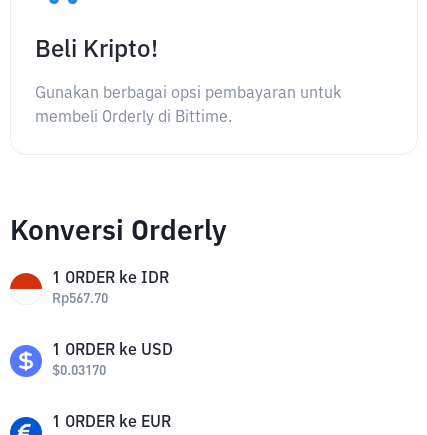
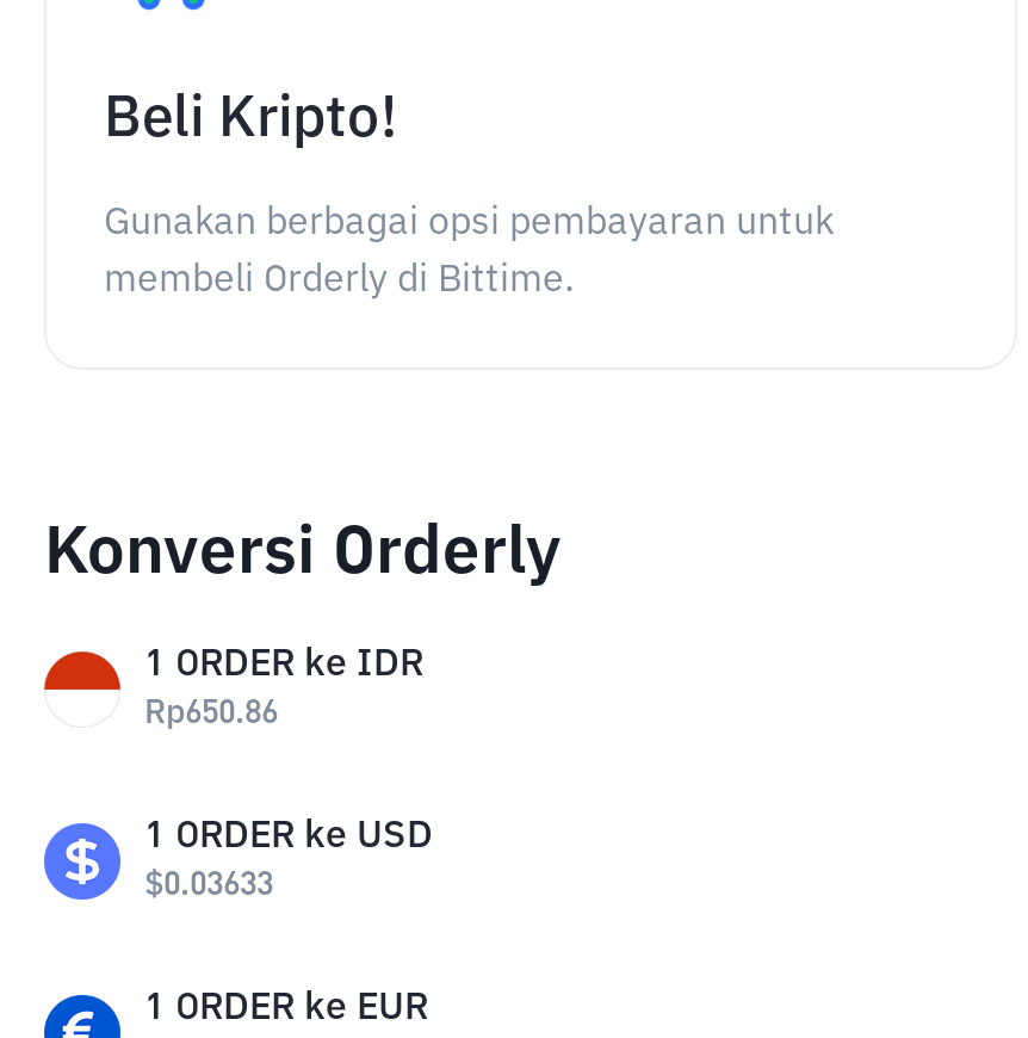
- Rp567.70
+ Rp650.86

- $0.03170
+ $0.03633
